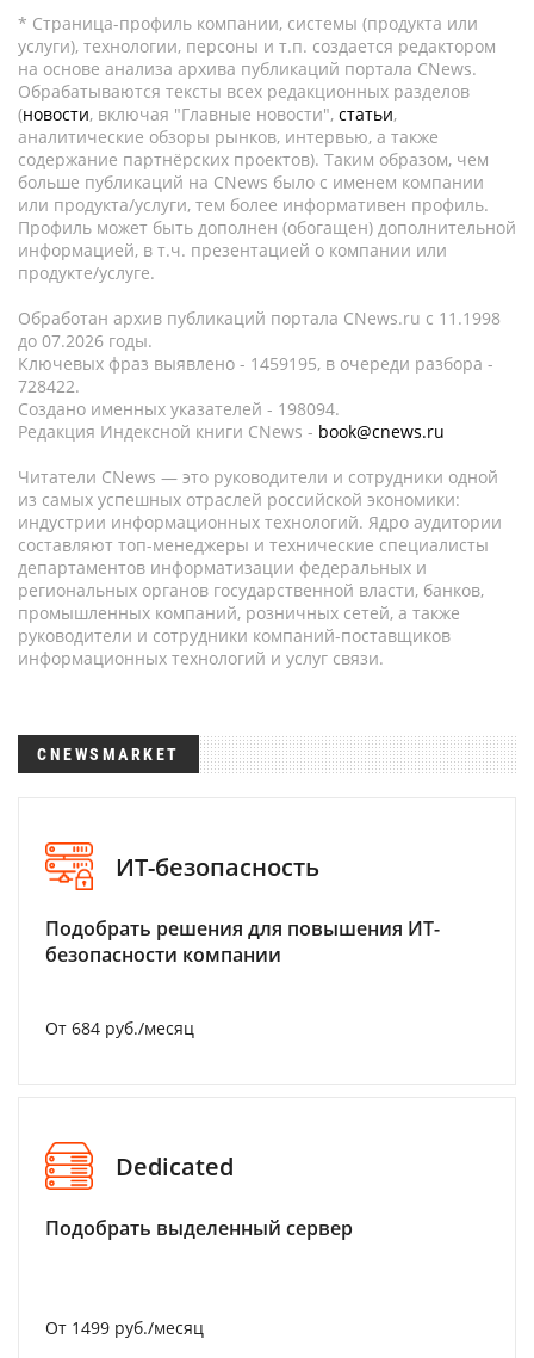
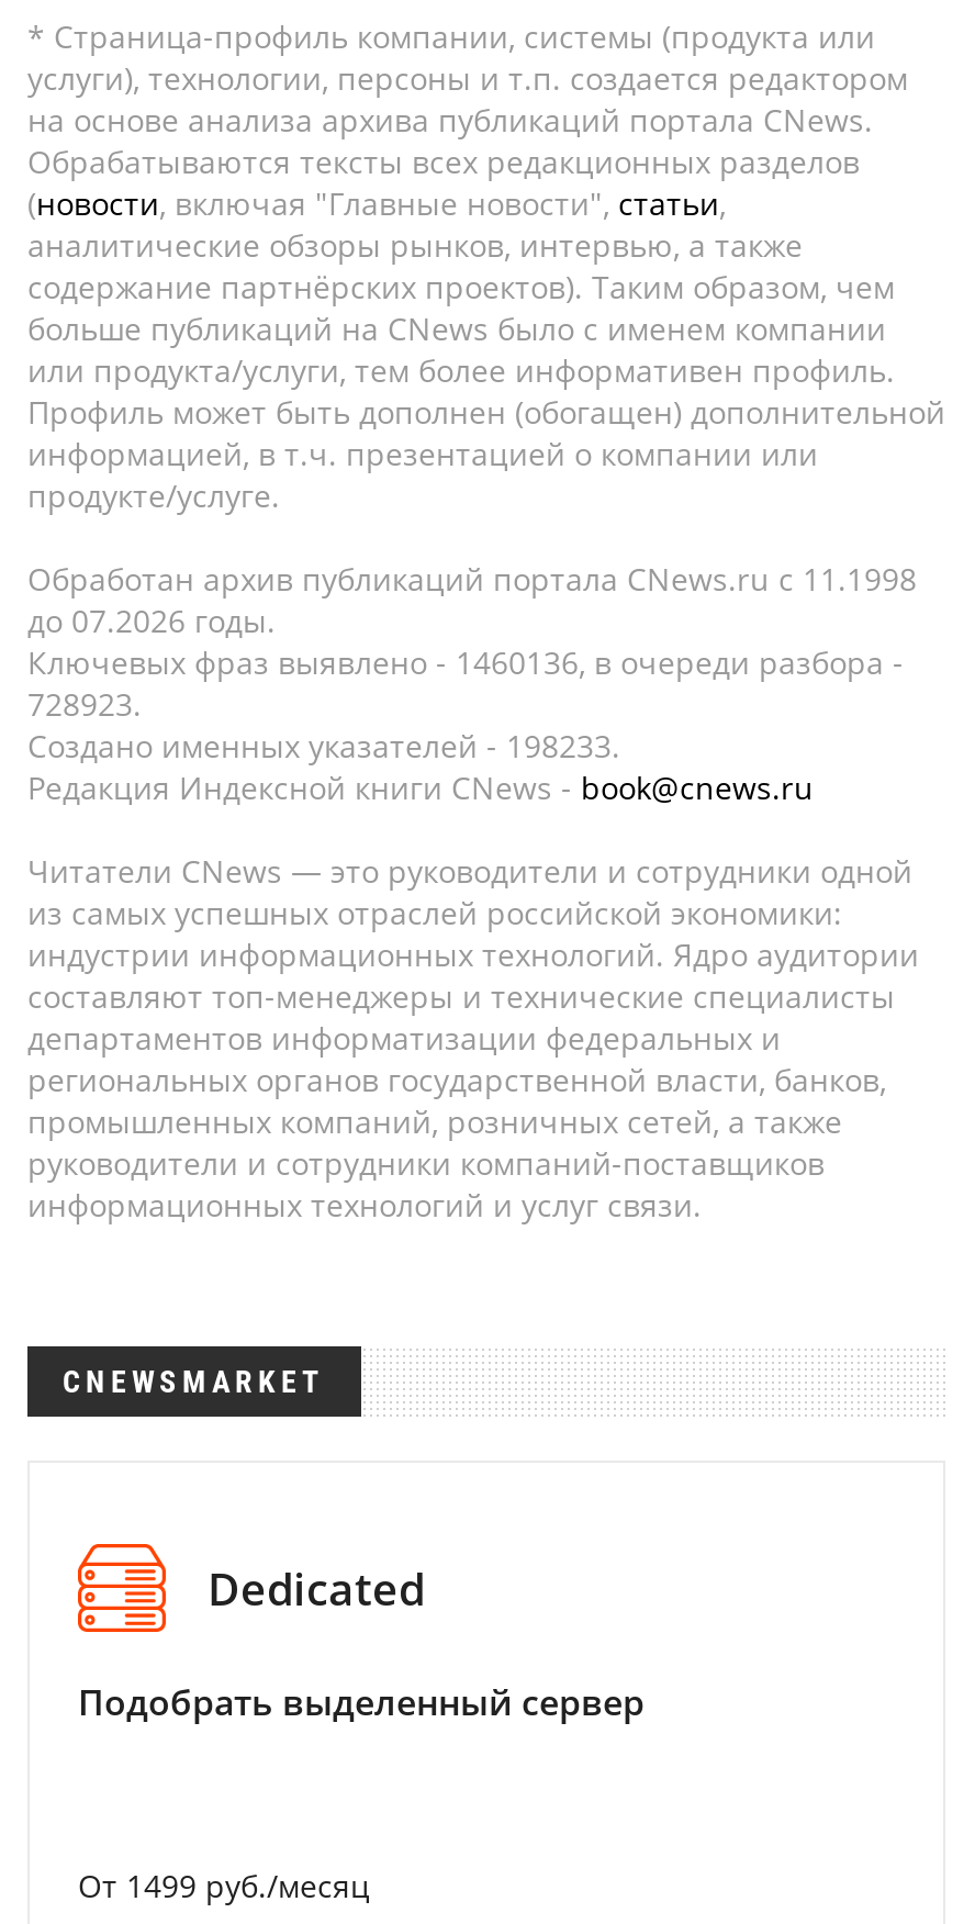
- Ключевых фраз выявлено - 1459195, в очереди разбора -
+ Ключевых фраз выявлено - 1460136, в очереди разбора -

- 728422.
+ 728923.

- Создано именных указателей - 198094.
+ Создано именных указателей - 198233.

- [image]
- ИТ-безопасность
- Подобрать решения для повышения ИТ-
- безопасности компании
- От 684 руб./месяц
